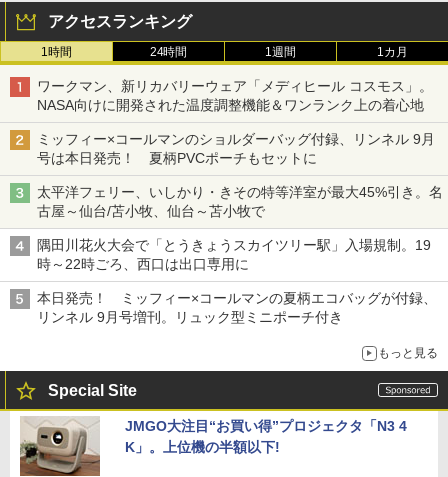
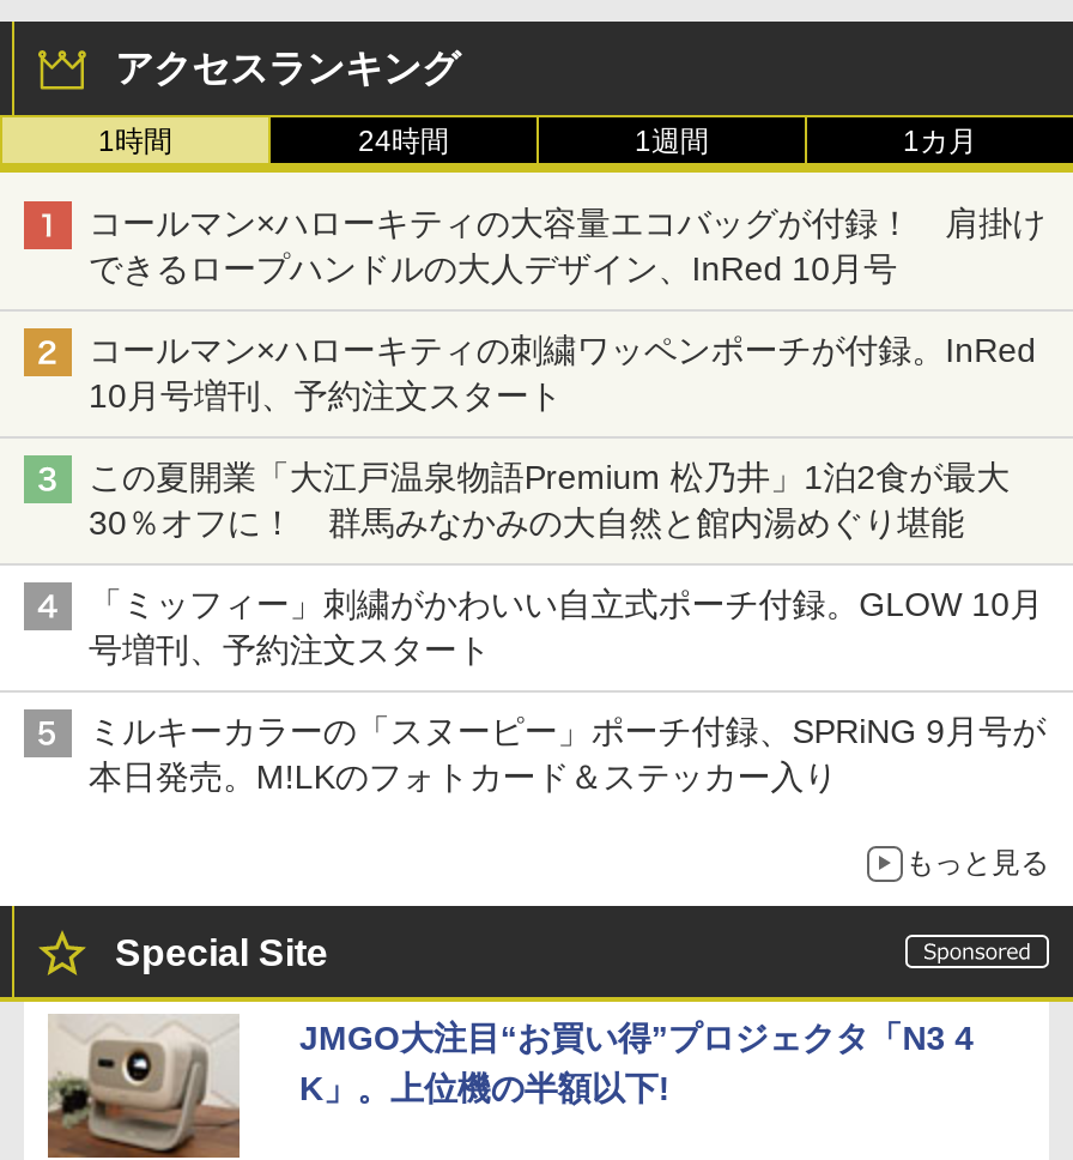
- ワークマン、新リカバリーウェア「メディヒール コスモス」。
- NASA向けに開発された温度調整機能＆ワンランク上の着心地
+ コールマン×ハローキティの大容量エコバッグが付録！ 肩掛け
+ できるロープハンドルの大人デザイン、InRed 10月号

- ミッフィー×コールマンのショルダーバッグ付録、リンネル 9月
- 号は本日発売！ 夏柄PVCポーチもセットに
+ コールマン×ハローキティの刺繍ワッペンポーチが付録。InRed
+ 10月号増刊、予約注文スタート

- 太平洋フェリー、いしかり・きその特等洋室が最大45%引き。名
- 古屋～仙台/苫小牧、仙台～苫小牧で
+ この夏開業「大江戸温泉物語Premium 松乃井」1泊2食が最大
+ 30％オフに！ 群馬みなかみの大自然と館内湯めぐり堪能

- 隅田川花火大会で「とうきょうスカイツリー駅」入場規制。19
- 時～22時ごろ、西口は出口専用に
+ 「ミッフィー」刺繍がかわいい自立式ポーチ付録。GLOW 10月
+ 号増刊、予約注文スタート

- 本日発売！ ミッフィー×コールマンの夏柄エコバッグが付録、
- リンネル 9月号増刊。リュック型ミニポーチ付き
+ ミルキーカラーの「スヌーピー」ポーチ付録、SPRiNG 9月号が
+ 本日発売。M!LKのフォトカード＆ステッカー入り
